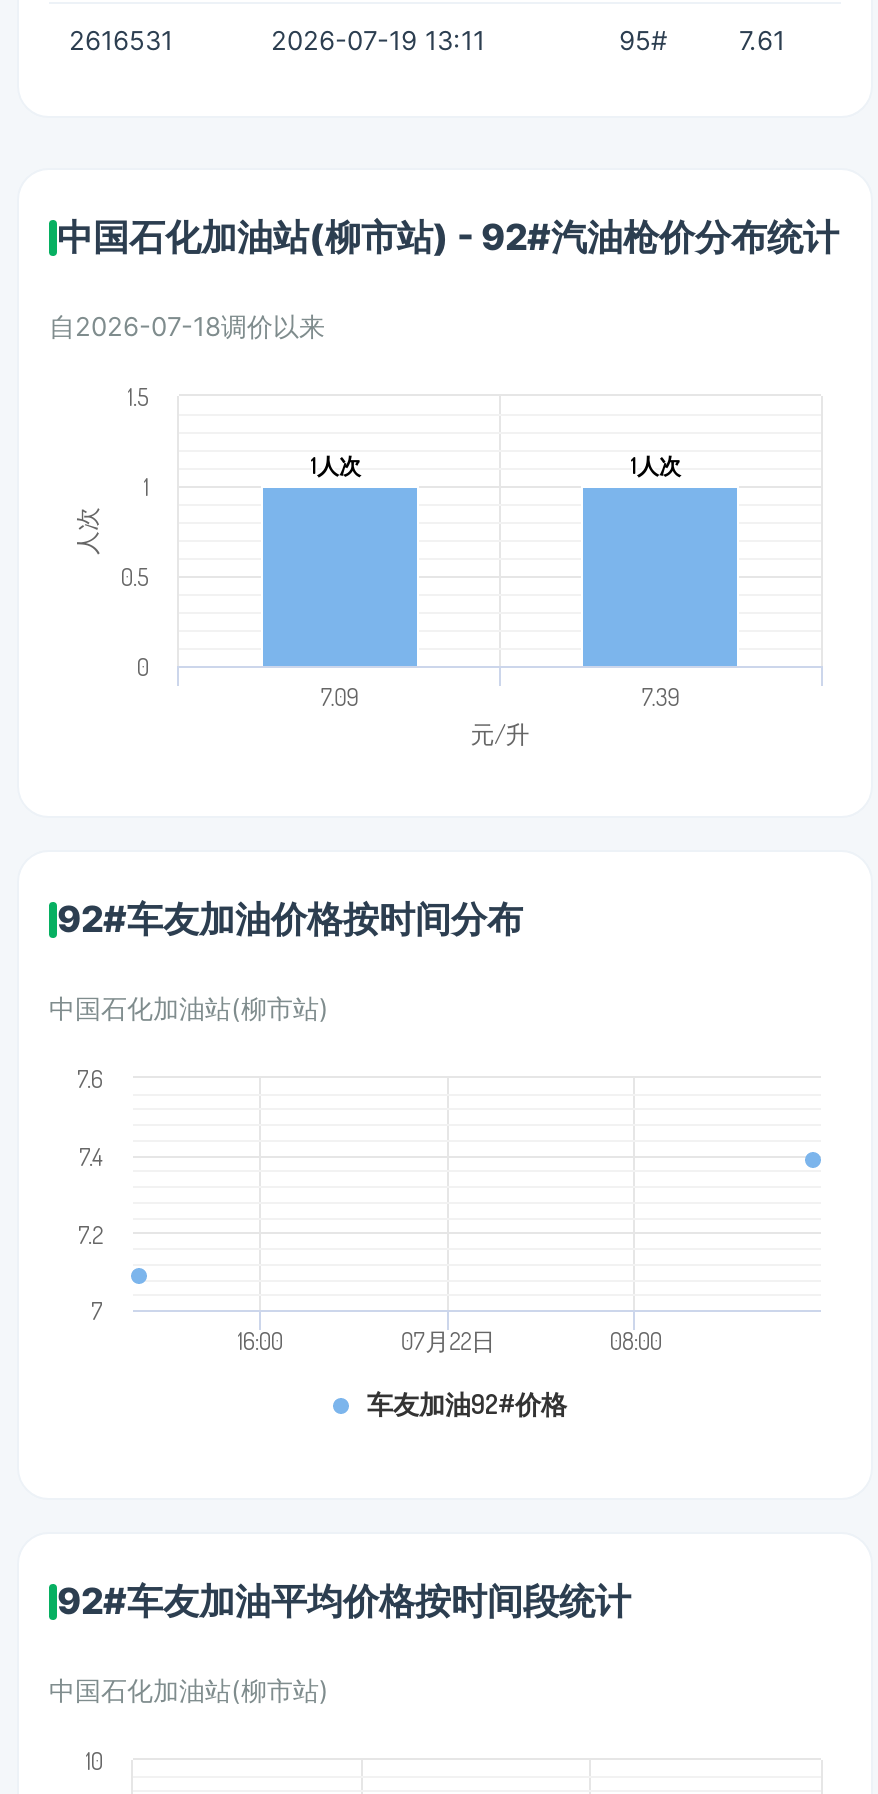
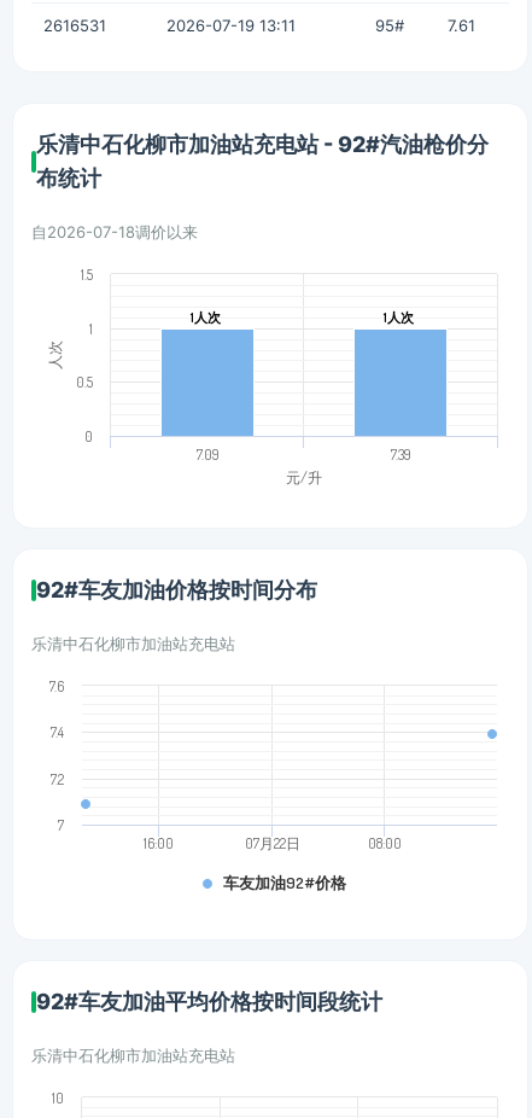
- 中国石化加油站(柳市站) - 92#汽油枪价分布统计
+ 乐清中石化柳市加油站充电站 - 92#汽油枪价分
+ 布统计

- 中国石化加油站(柳市站)
+ 乐清中石化柳市加油站充电站

- 中国石化加油站(柳市站)
+ 乐清中石化柳市加油站充电站
